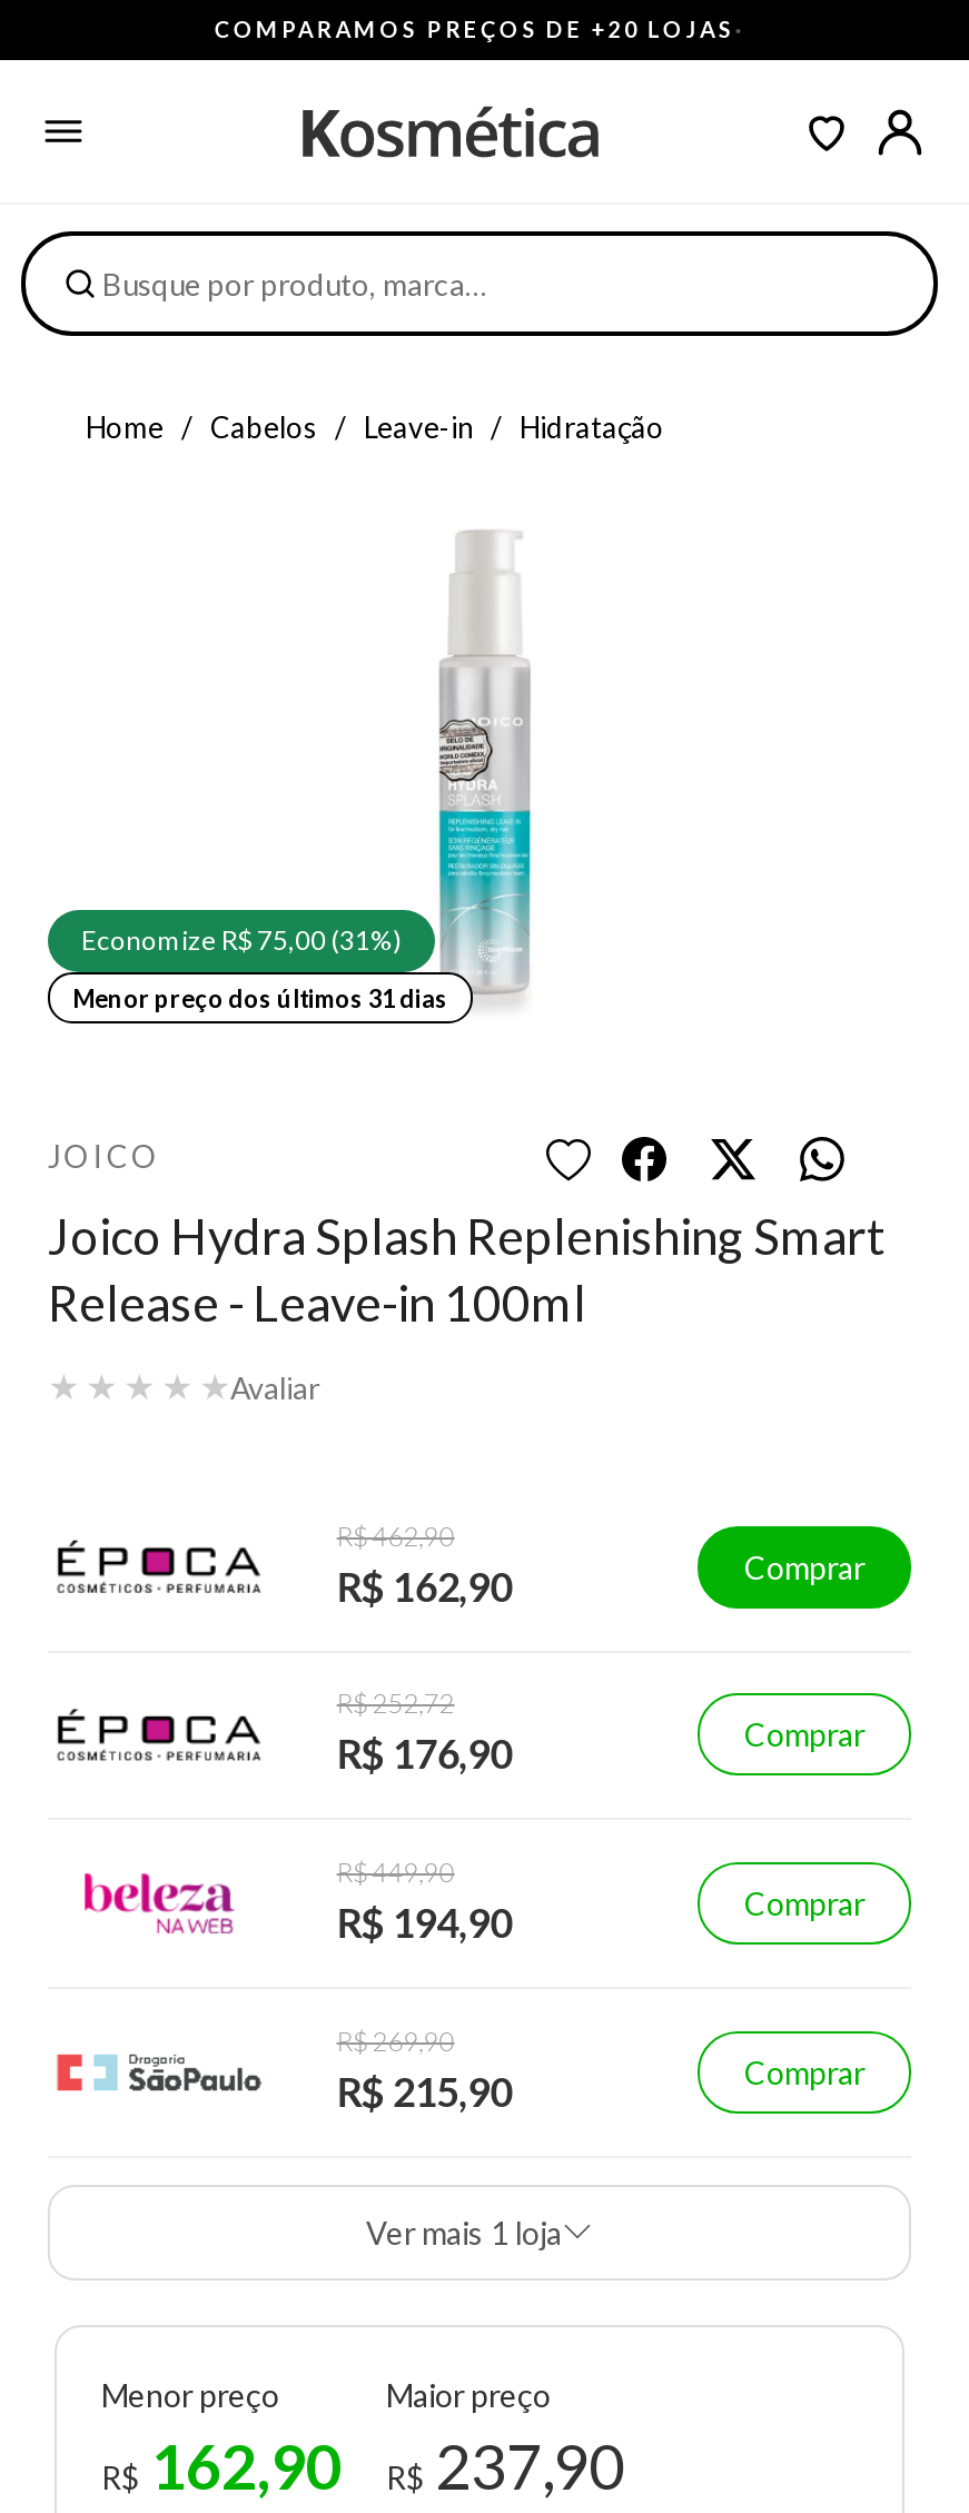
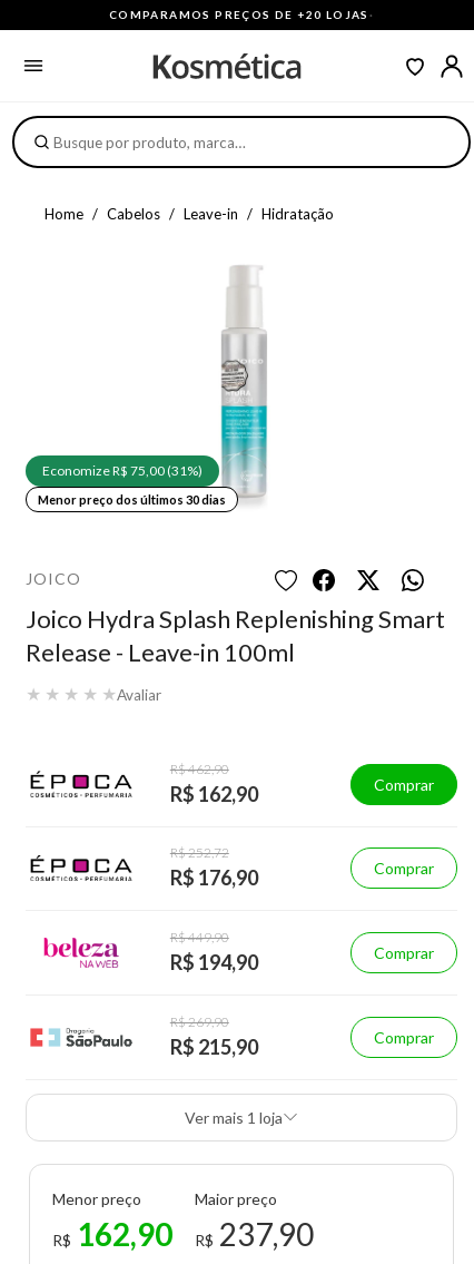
- Menor preço dos últimos 31 dias
+ Menor preço dos últimos 30 dias
